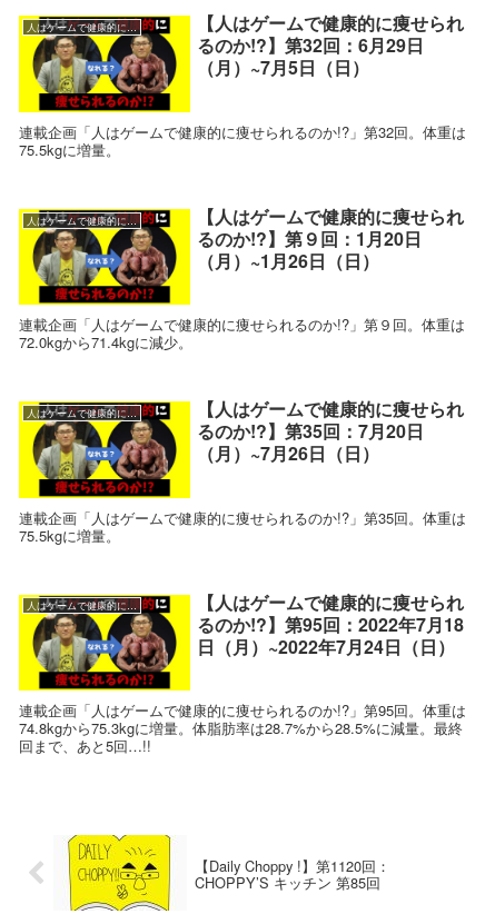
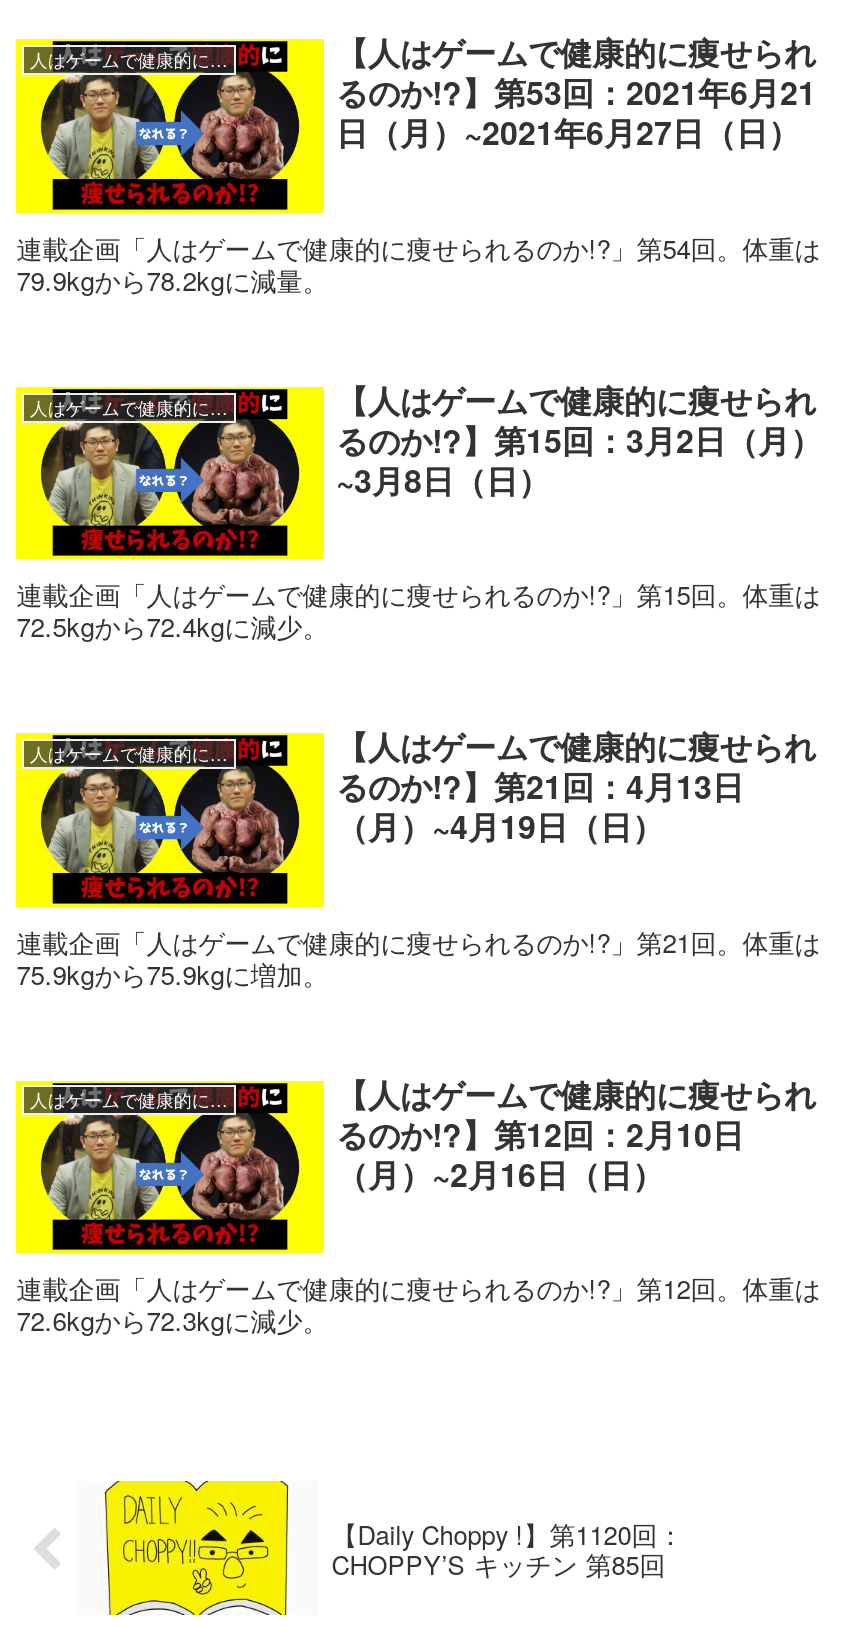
- るのか!?】第32回：6月29日
- （月）~7月5日（日）
+ るのか!?】第53回：2021年6月21
+ 日（月）~2021年6月27日（日）

- 連載企画「人はゲームで健康的に痩せられるのか!?」第32回。体重は
- 75.5kgに増量。
+ 連載企画「人はゲームで健康的に痩せられるのか!?」第54回。体重は
+ 79.9kgから78.2kgに減量。

- るのか!?】第９回：1月20日
- （月）~1月26日（日）
+ るのか!?】第15回：3月2日（月）
+ ~3月8日（日）

- 連載企画「人はゲームで健康的に痩せられるのか!?」第９回。体重は
- 72.0kgから71.4kgに減少。
+ 連載企画「人はゲームで健康的に痩せられるのか!?」第15回。体重は
+ 72.5kgから72.4kgに減少。

- るのか!?】第35回：7月20日
- （月）~7月26日（日）
+ るのか!?】第21回：4月13日
+ （月）~4月19日（日）

- 連載企画「人はゲームで健康的に痩せられるのか!?」第35回。体重は
- 75.5kgに増量。
+ 連載企画「人はゲームで健康的に痩せられるのか!?」第21回。体重は
+ 75.9kgから75.9kgに増加。

- るのか!?】第95回：2022年7月18
- 日（月）~2022年7月24日（日）
+ るのか!?】第12回：2月10日
+ （月）~2月16日（日）

- 連載企画「人はゲームで健康的に痩せられるのか!?」第95回。体重は
- 74.8kgから75.3kgに増量。体脂肪率は28.7%から28.5%に減量。最終
- 回まで、あと5回…!!
+ 連載企画「人はゲームで健康的に痩せられるのか!?」第12回。体重は
+ 72.6kgから72.3kgに減少。
